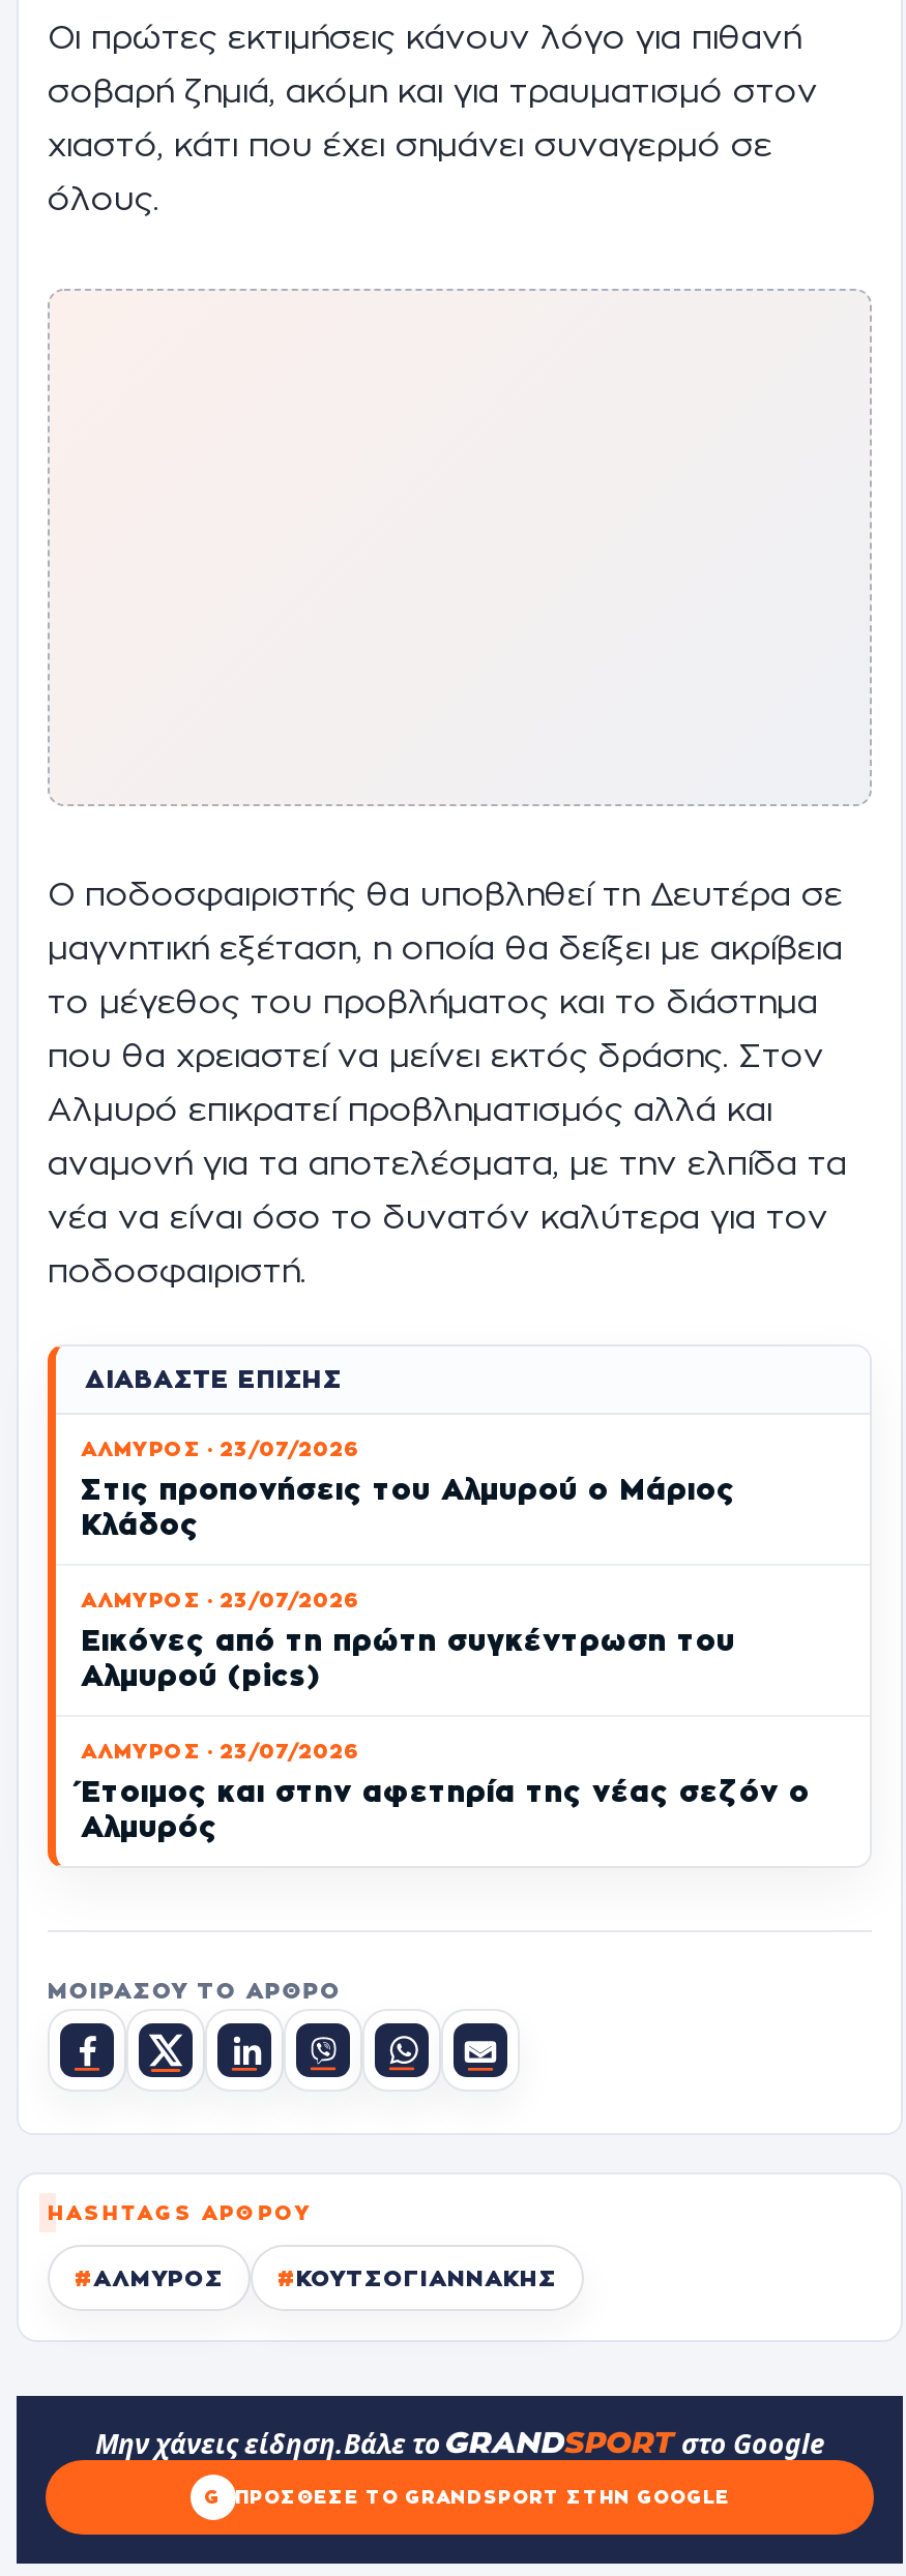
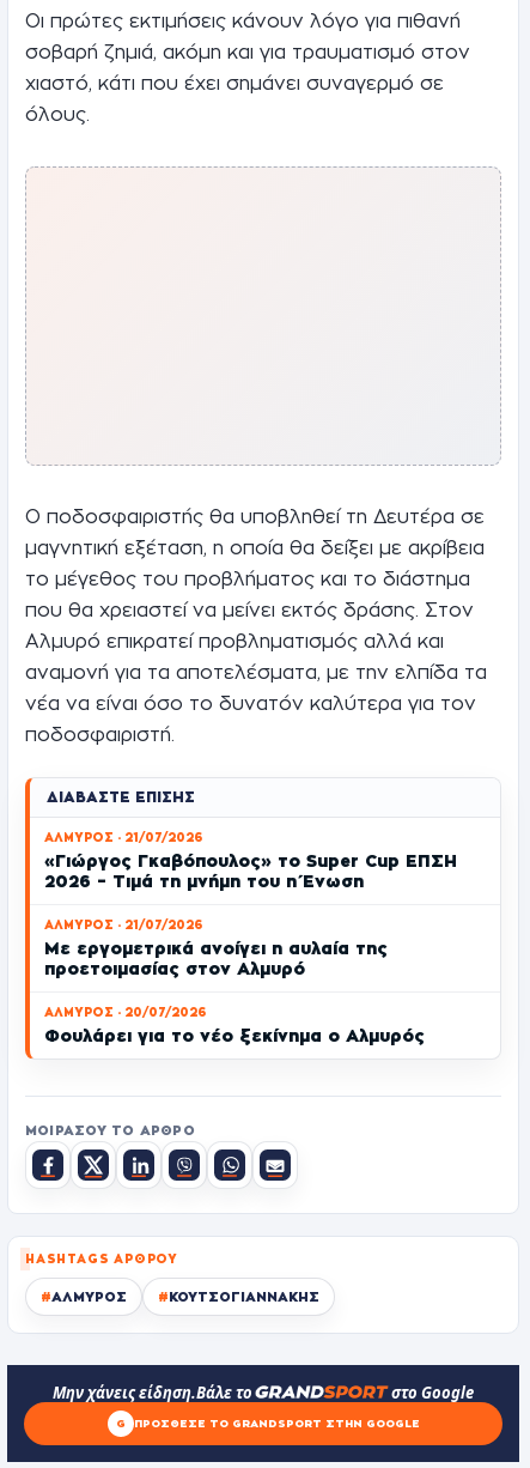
- ΑΛΜΥΡΟΣ · 23/07/2026
- Στις προπονήσεις του Αλμυρού ο Μάριος
- Κλάδος
+ ΑΛΜΥΡΟΣ · 21/07/2026
+ «Γιώργος Γκαβόπουλος» το Super Cup ΕΠΣΗ
+ 2026 – Τιμά τη μνήμη του η Ένωση

- ΑΛΜΥΡΟΣ · 23/07/2026
- Εικόνες από τη πρώτη συγκέντρωση του
- Αλμυρού (pics)
+ ΑΛΜΥΡΟΣ · 21/07/2026
+ Με εργομετρικά ανοίγει η αυλαία της
+ προετοιμασίας στον Αλμυρό

- ΑΛΜΥΡΟΣ · 23/07/2026
- Έτοιμος και στην αφετηρία της νέας σεζόν ο
- Αλμυρός
+ ΑΛΜΥΡΟΣ · 20/07/2026
+ Φουλάρει για το νέο ξεκίνημα ο Αλμυρός
